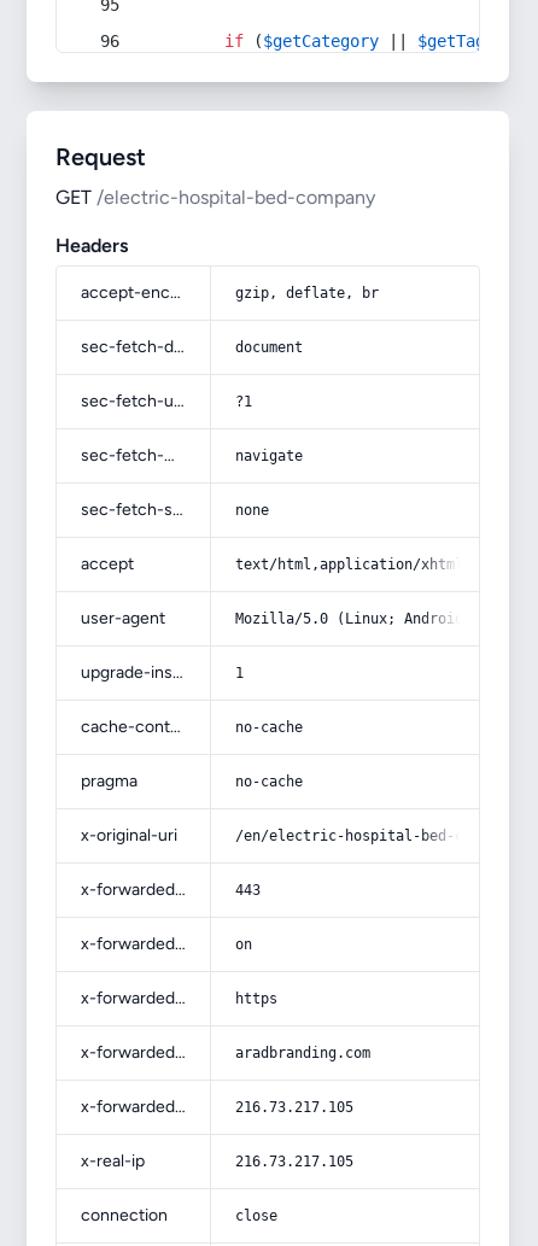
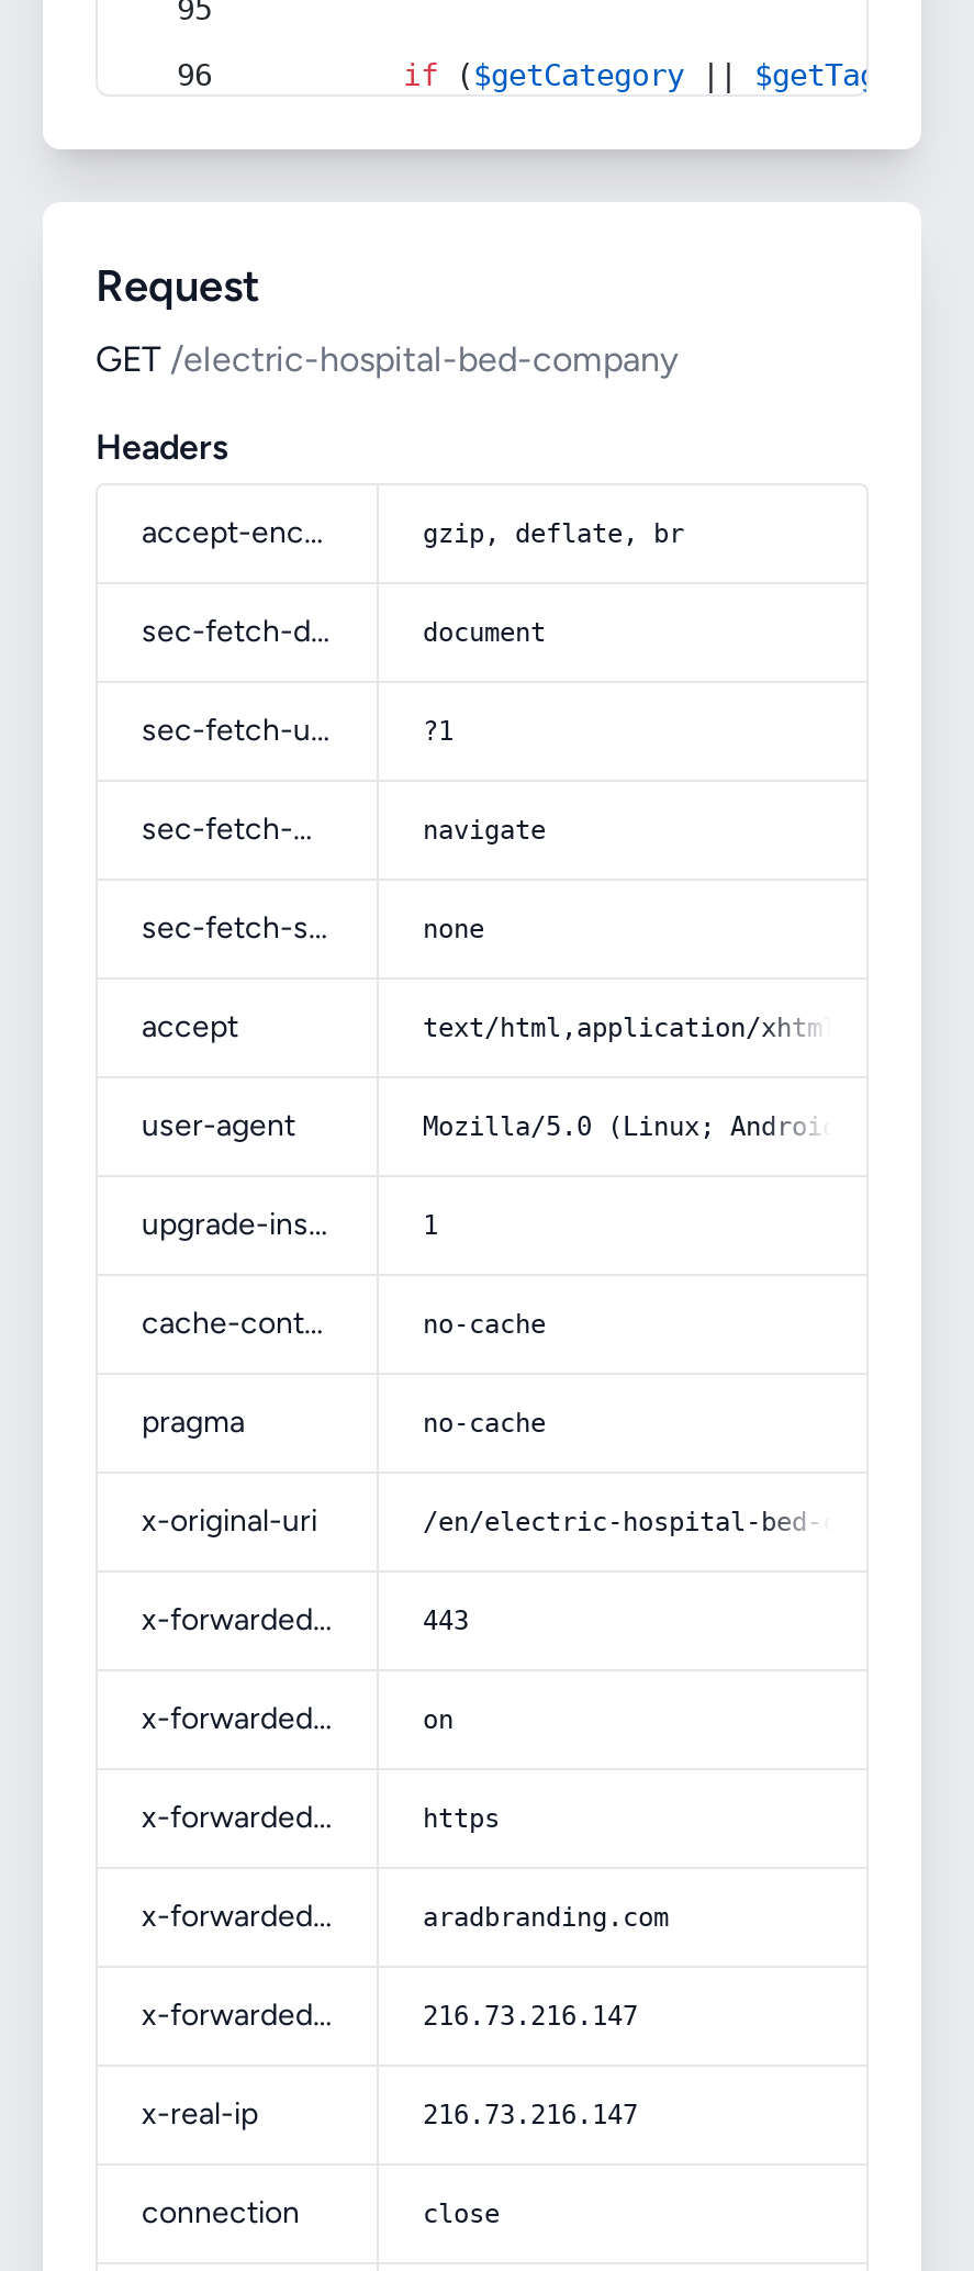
- 216.73.217.105
+ 216.73.216.147

- 216.73.217.105
+ 216.73.216.147
